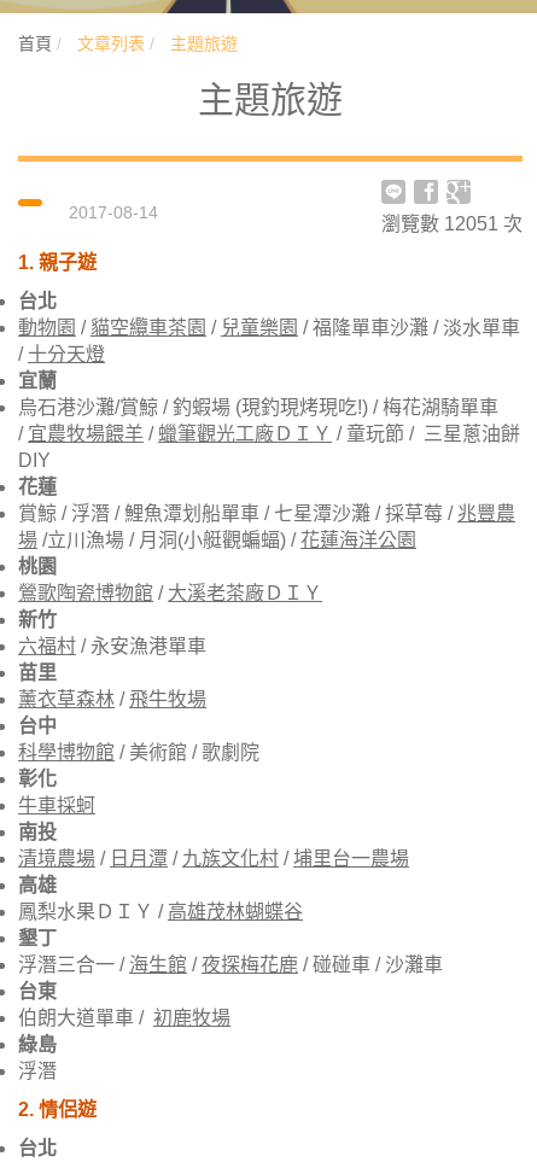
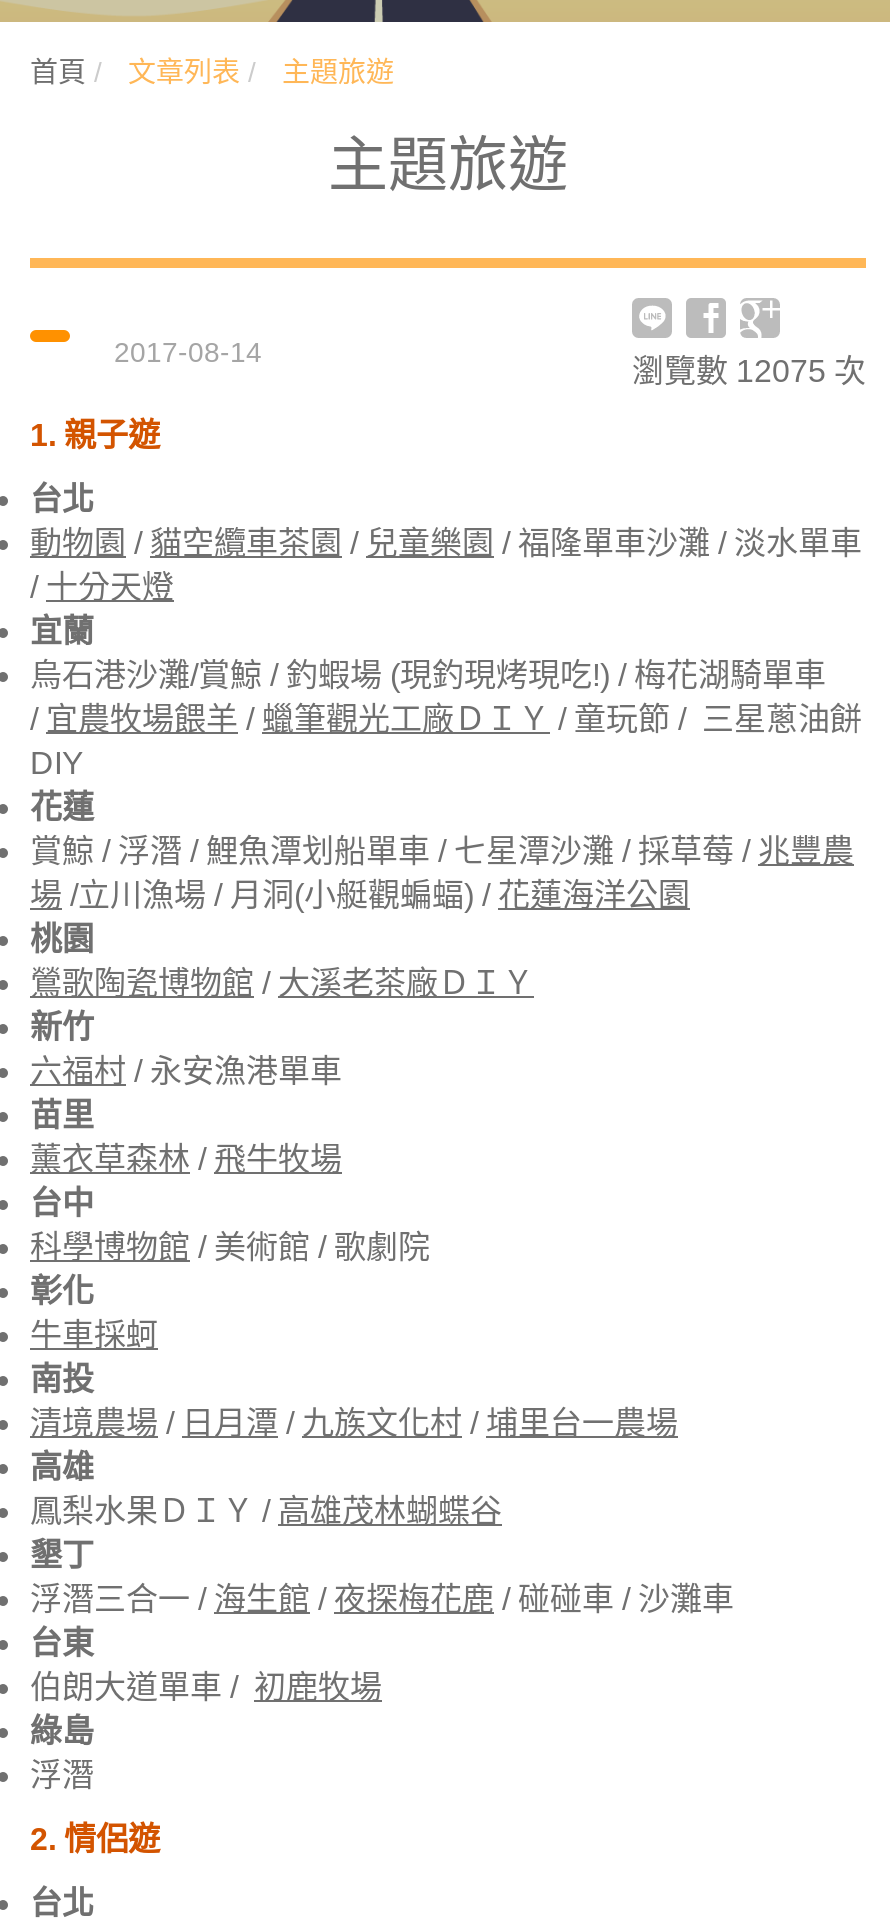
- 瀏覽數12051次
+ 瀏覽數12075次
